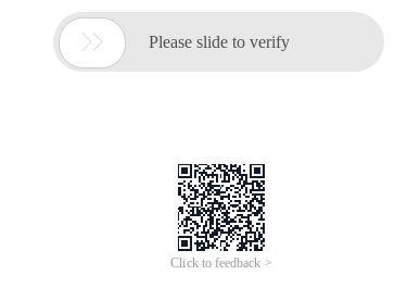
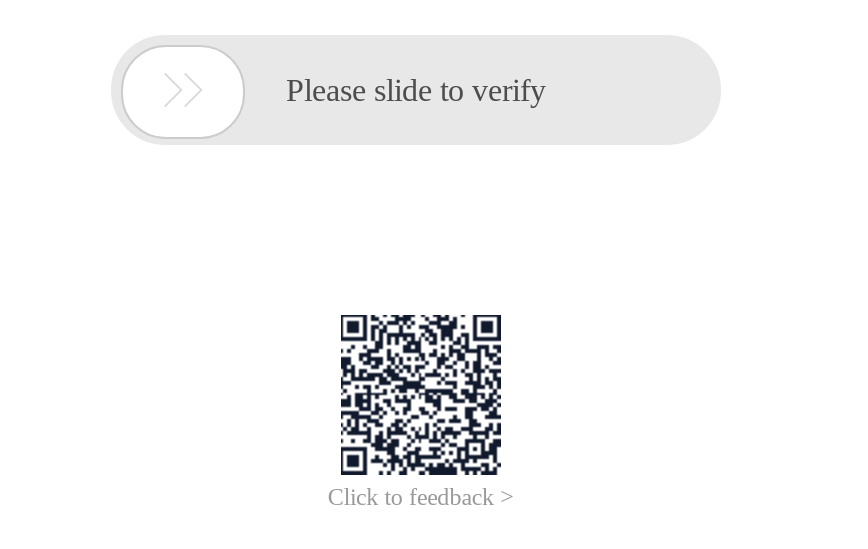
- [image]
+ [image]
